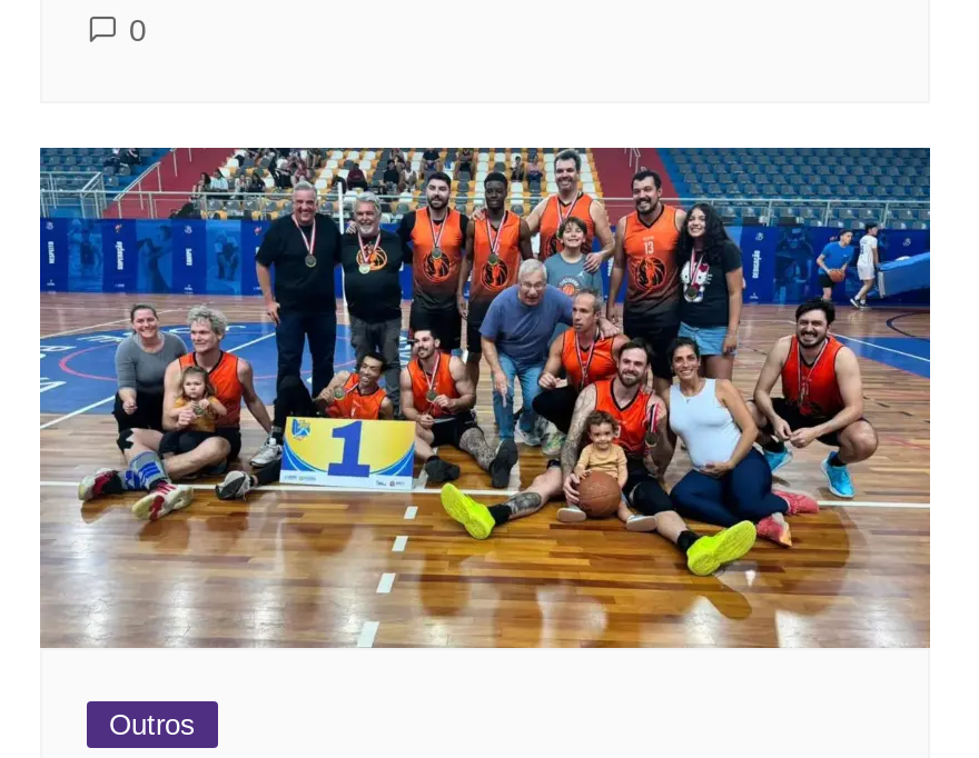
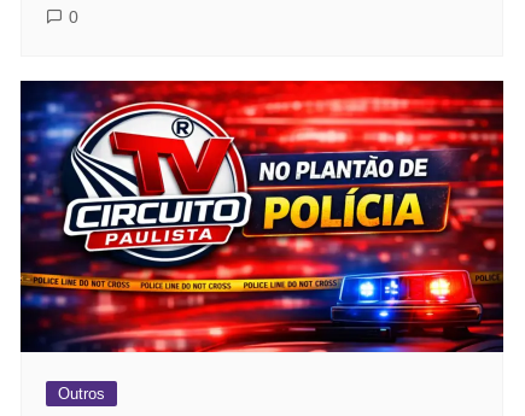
- [image]
+ [image]
